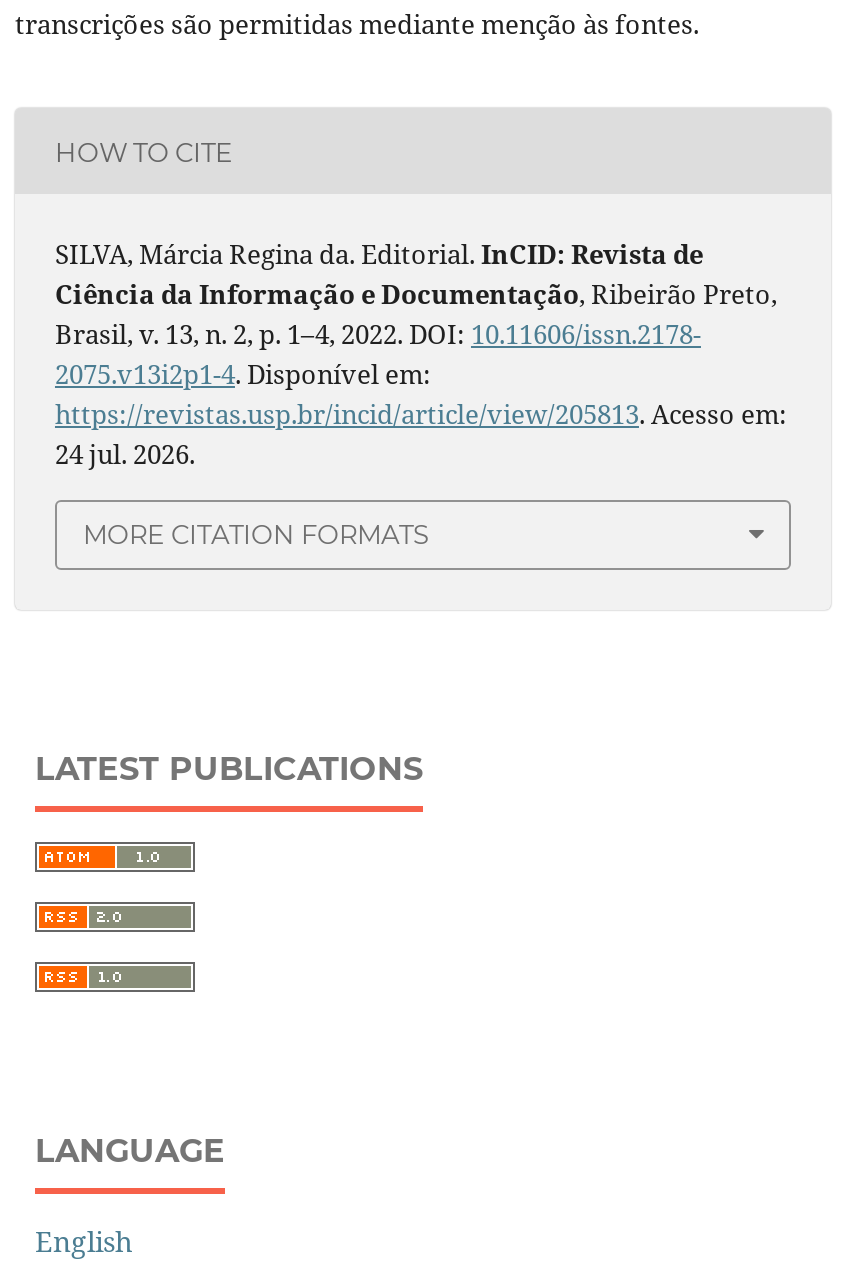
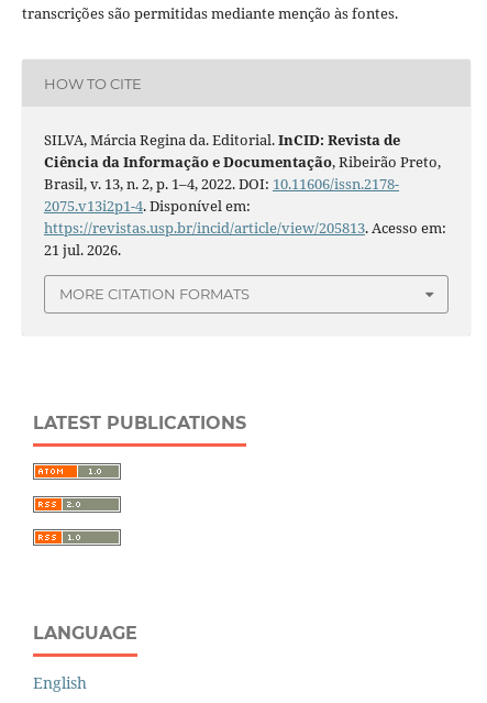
- 24 jul. 2026.
+ 21 jul. 2026.
